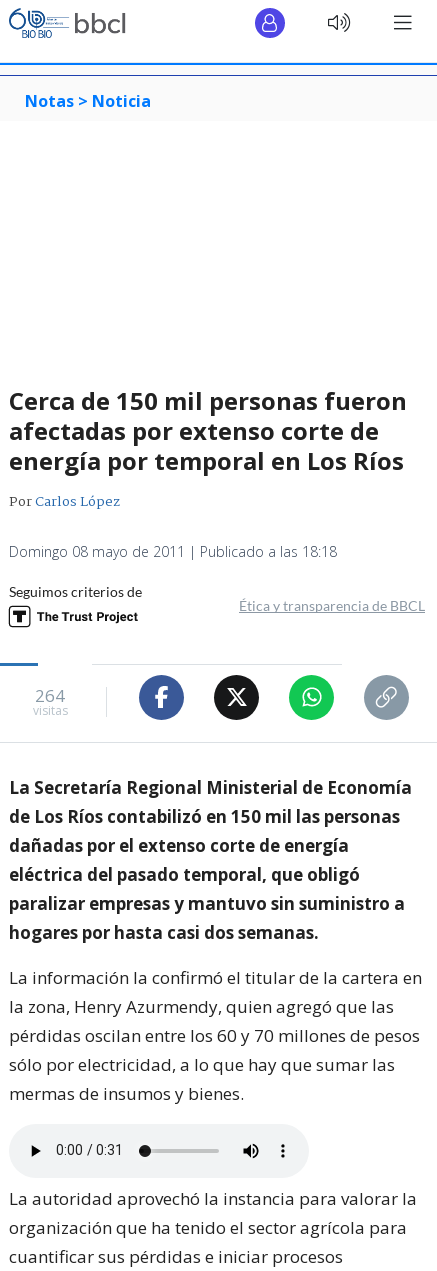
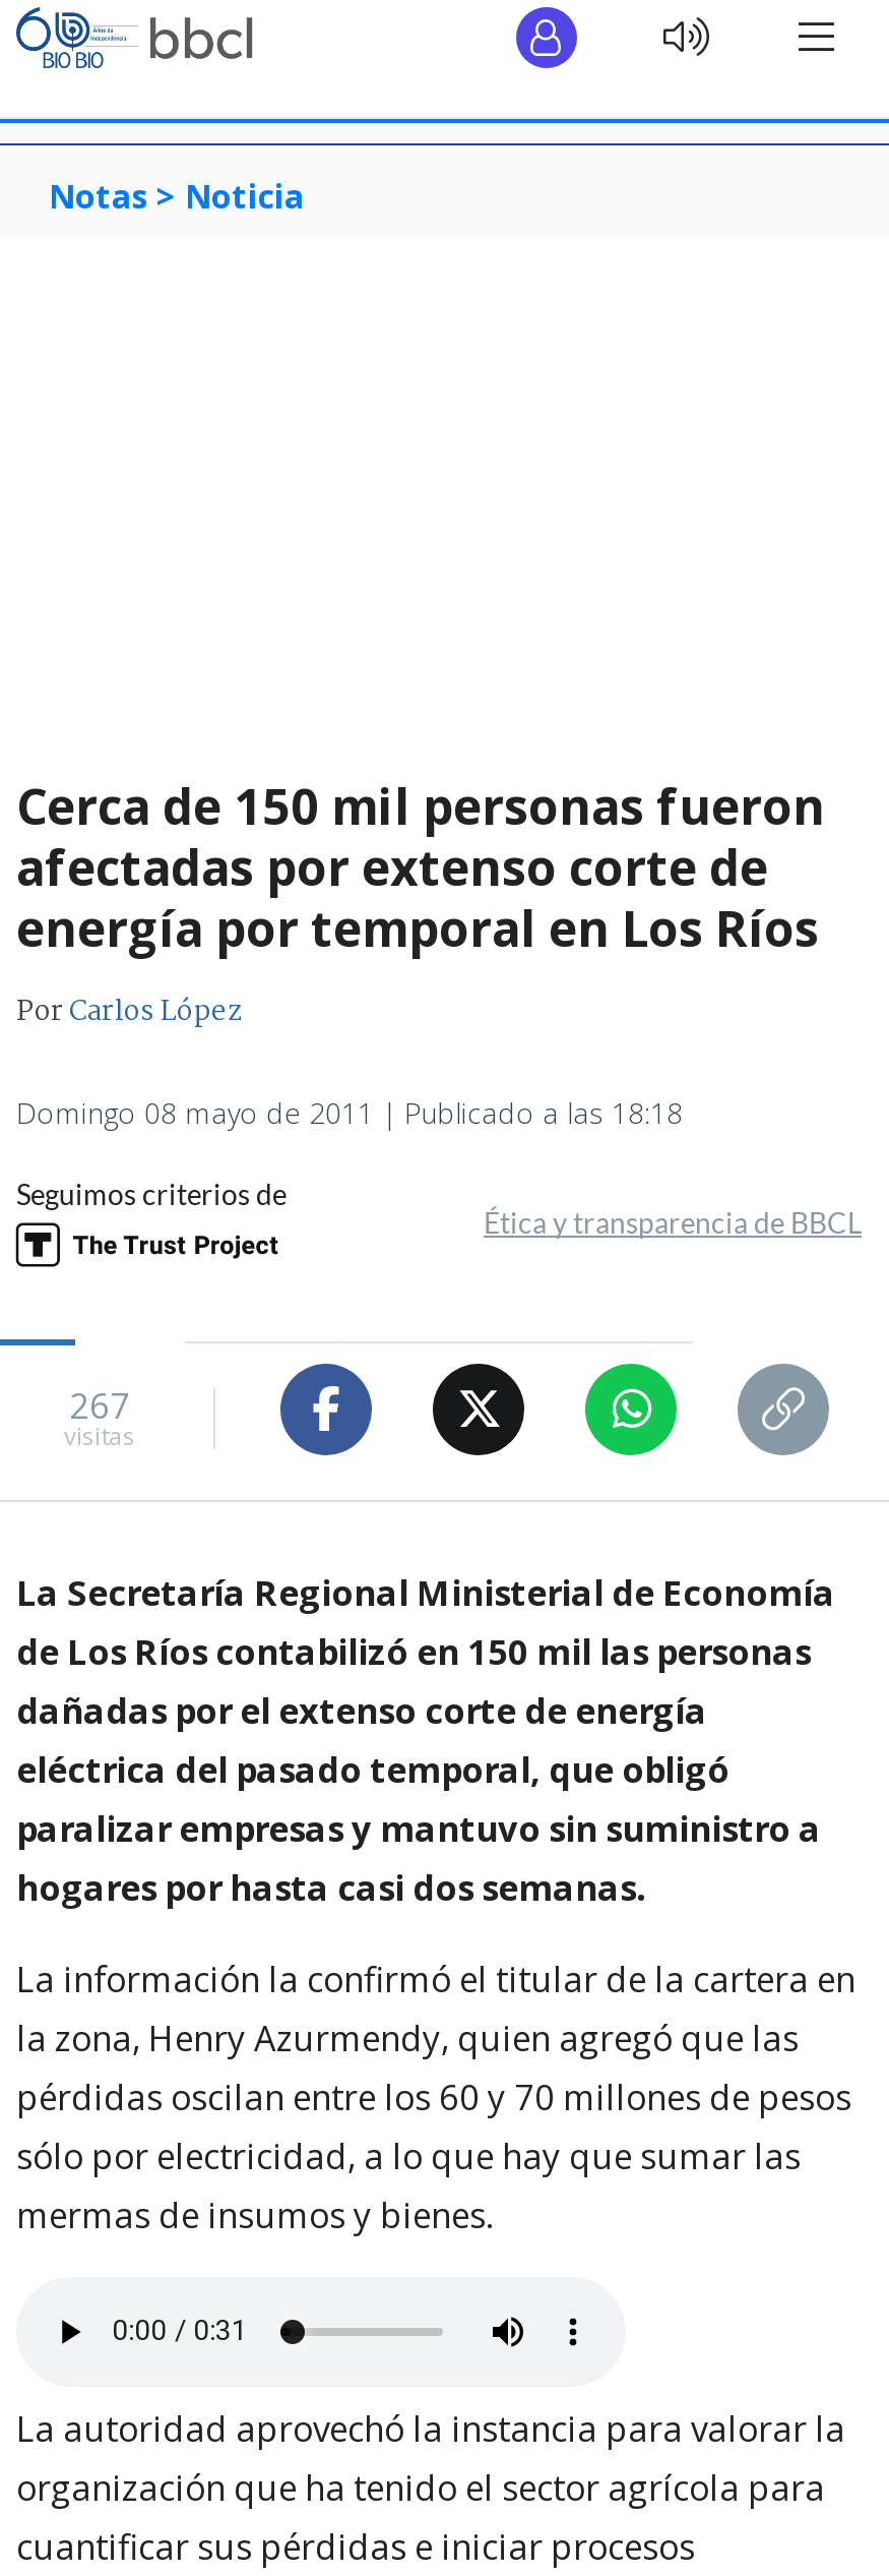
- 264
+ 267
